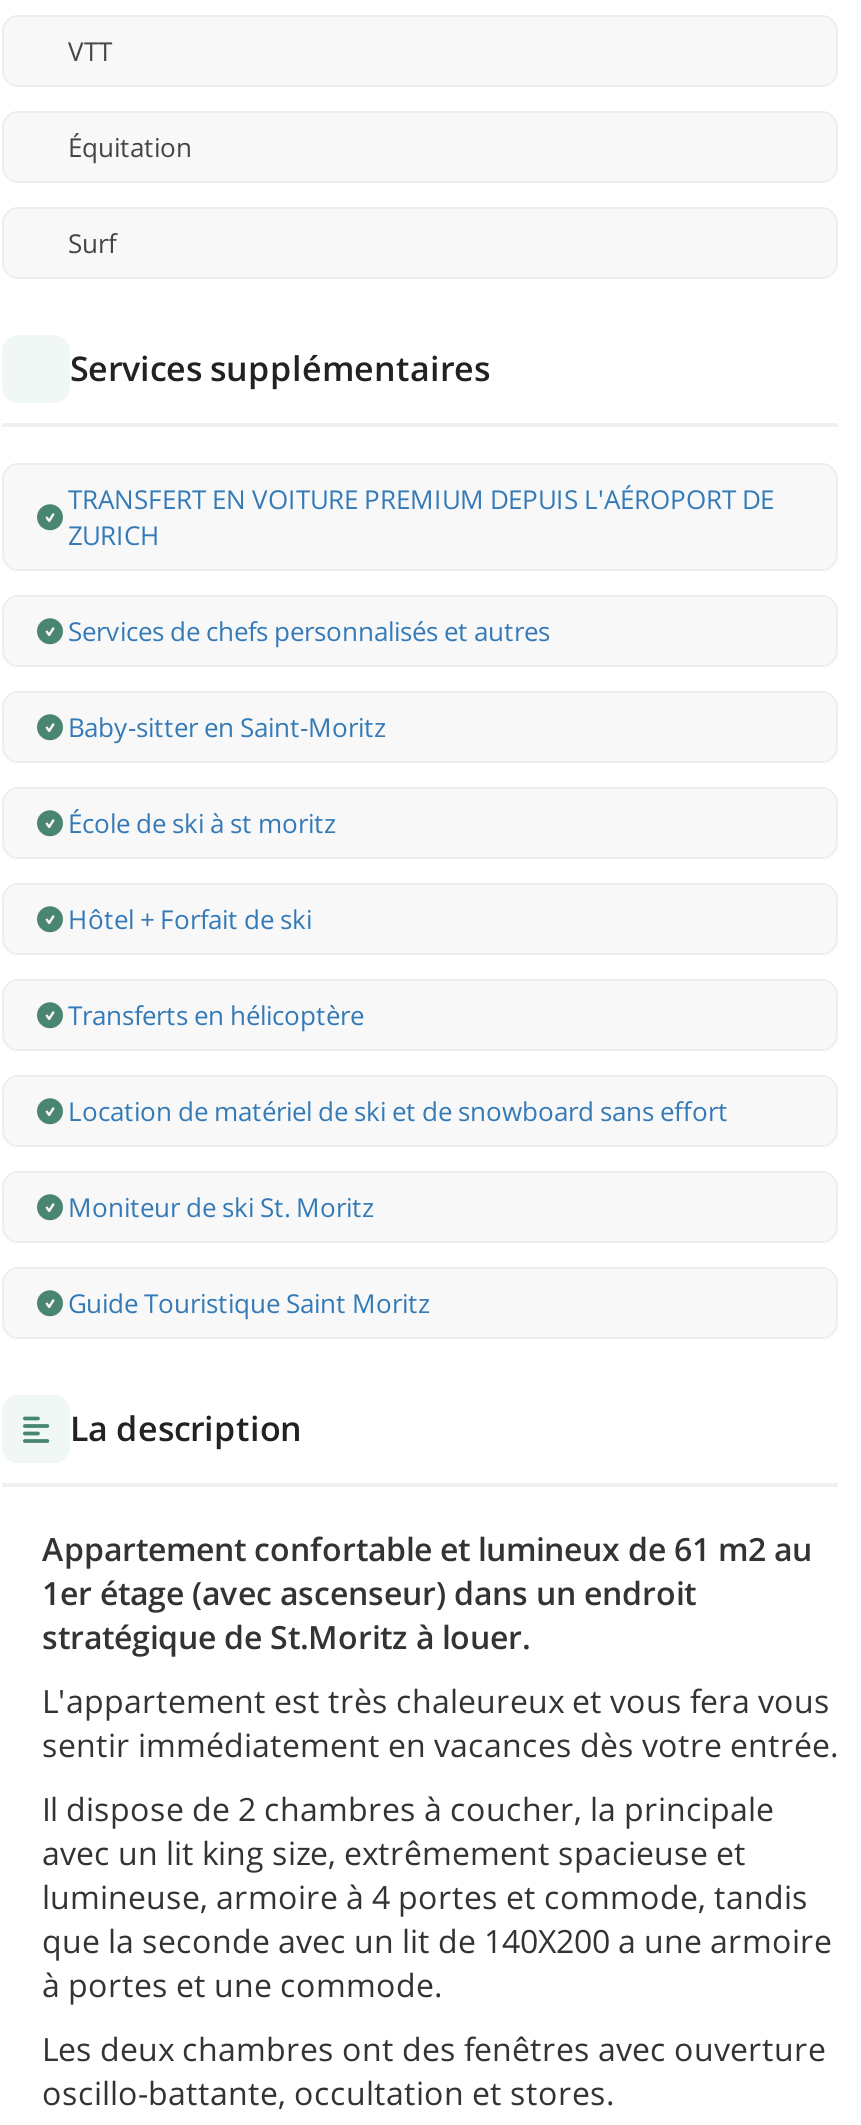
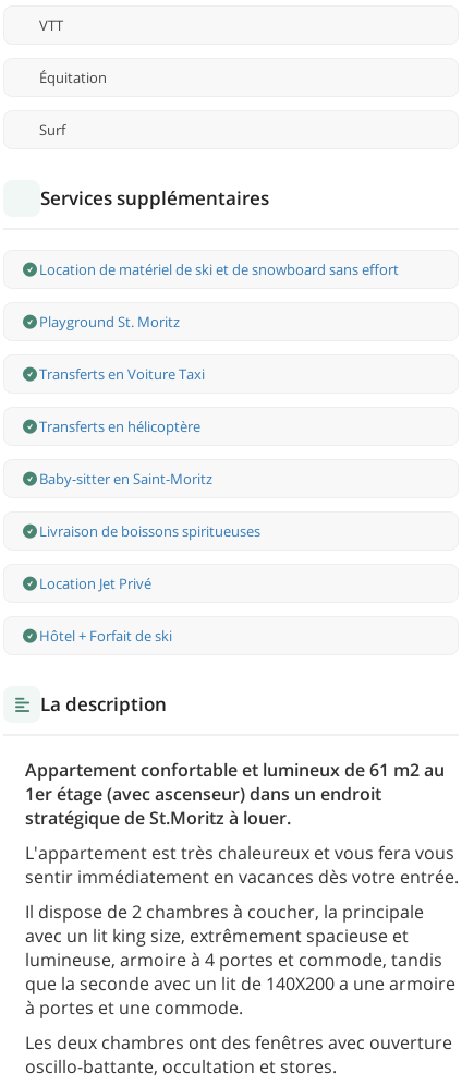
- TRANSFERT EN VOITURE PREMIUM DEPUIS L'AÉROPORT DE
- ZURICH
- Services de chefs personnalisés et autres
- École de ski à st moritz

moved down: Transferts en hélicoptère | Baby-sitter en Saint-Moritz

moved down: Hôtel + Forfait de ski

moved up: Location de matériel de ski et de snowboard sans effort

- Moniteur de ski St. Moritz
- Guide Touristique Saint Moritz
+ Playground St. Moritz
+ Transferts en Voiture Taxi
+ Livraison de boissons spiritueuses
+ Location Jet Privé
